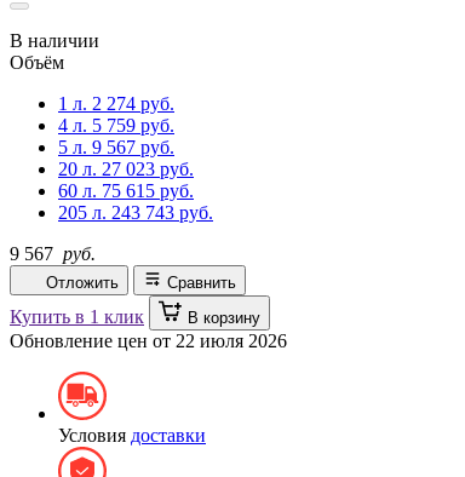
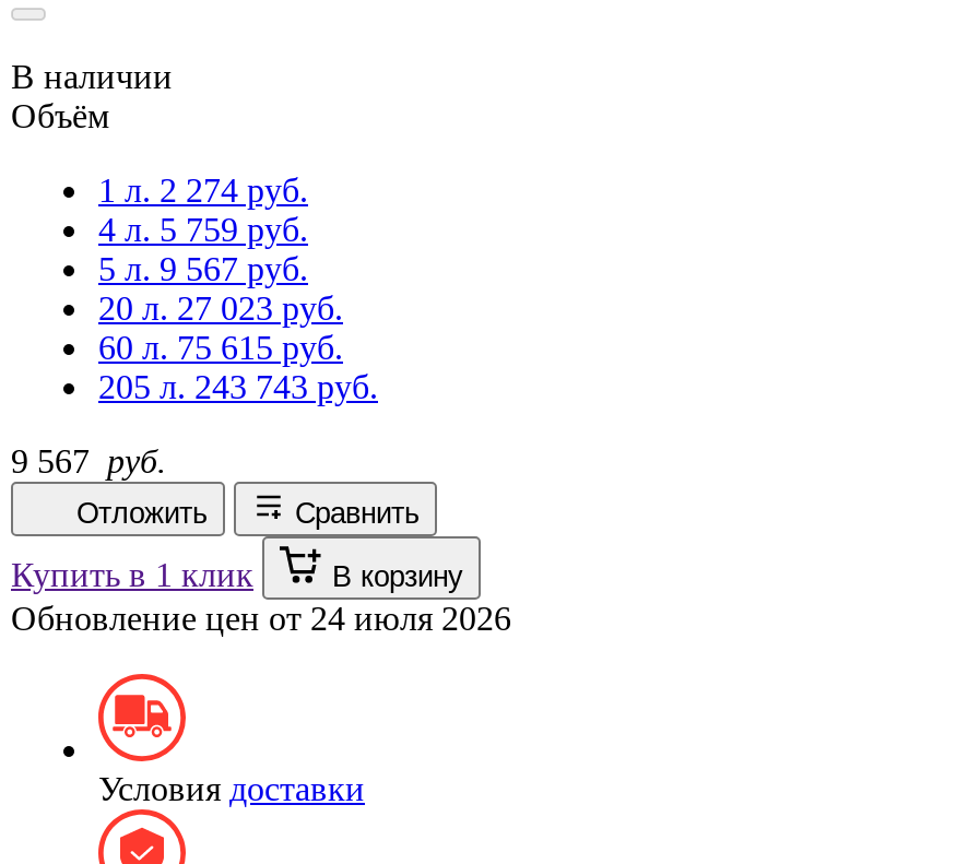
- Обновление цен от22 июля 2026
+ Обновление цен от24 июля 2026
